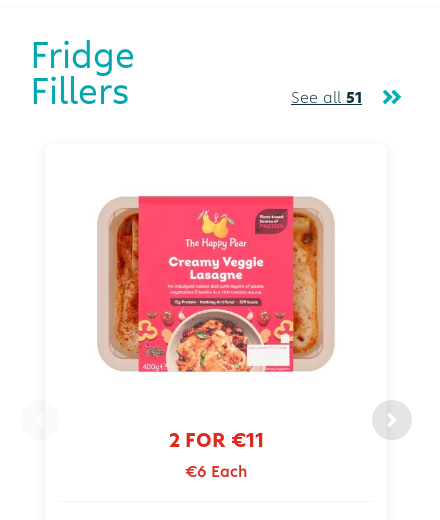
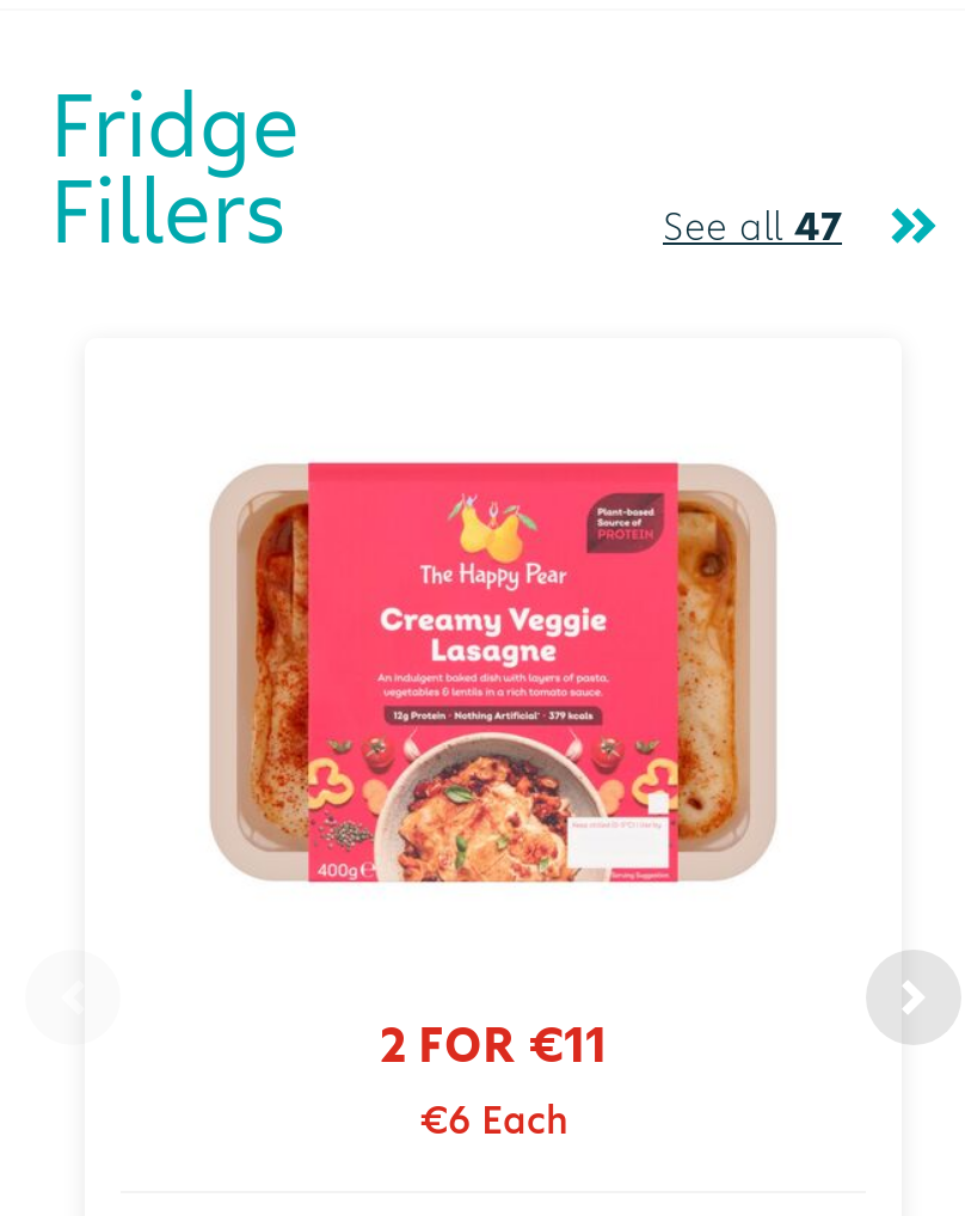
- See all 51
+ See all 47
